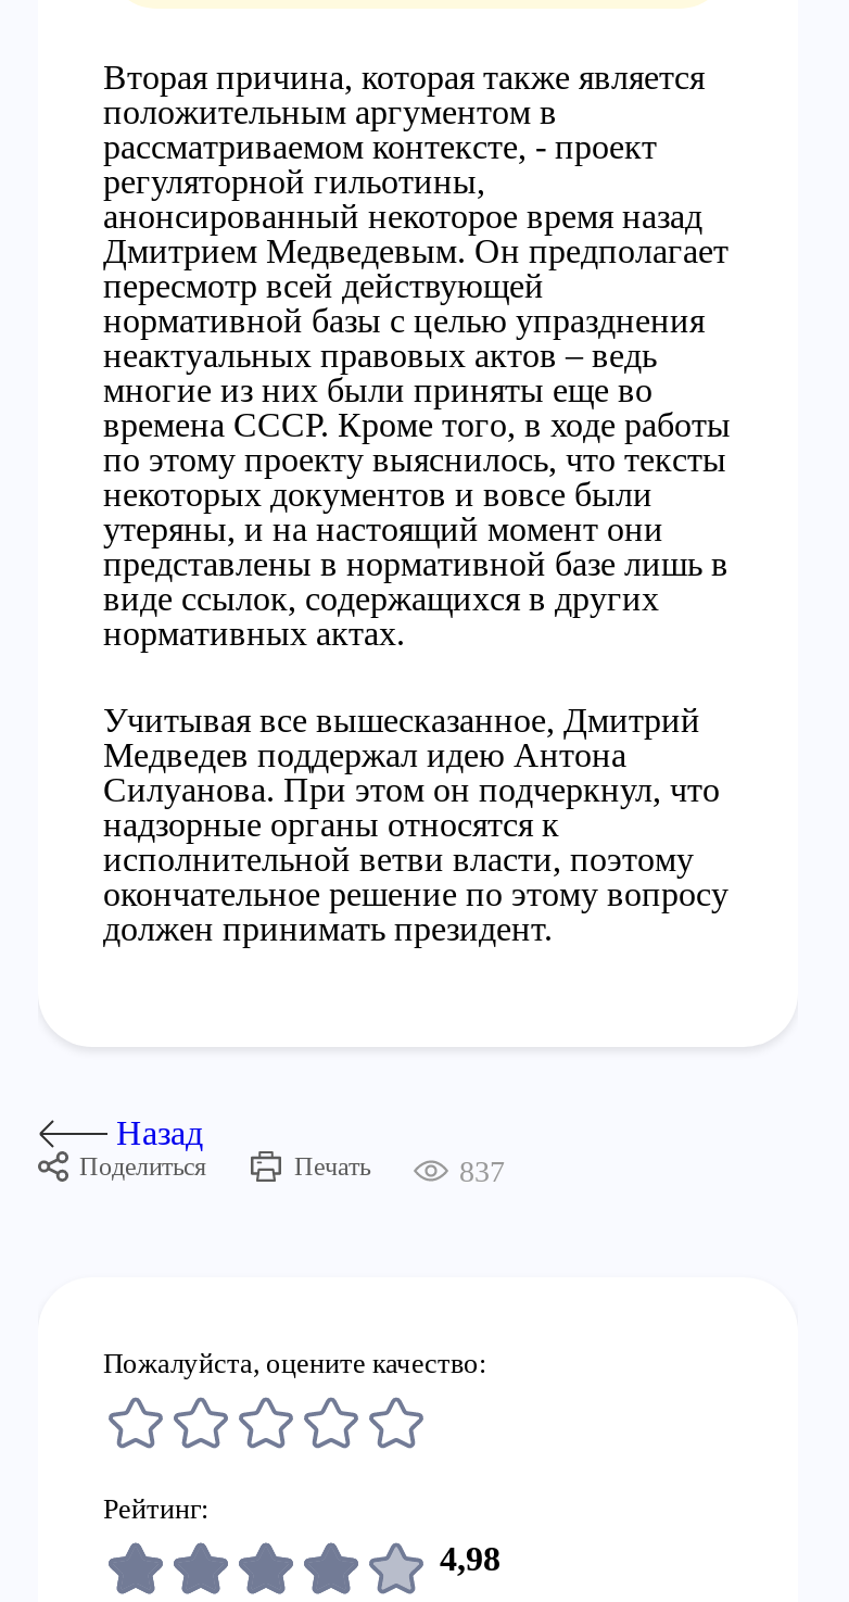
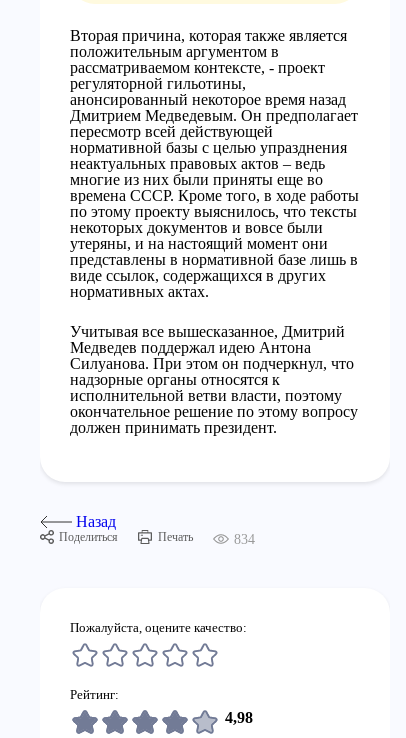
- 837
+ 834
